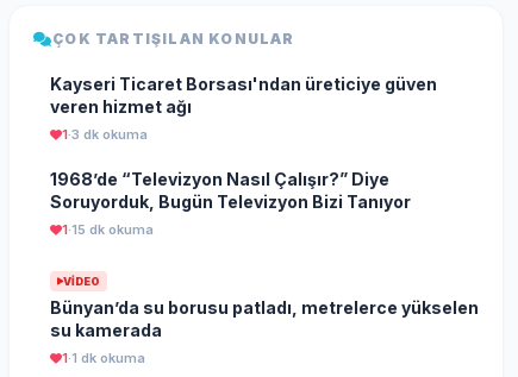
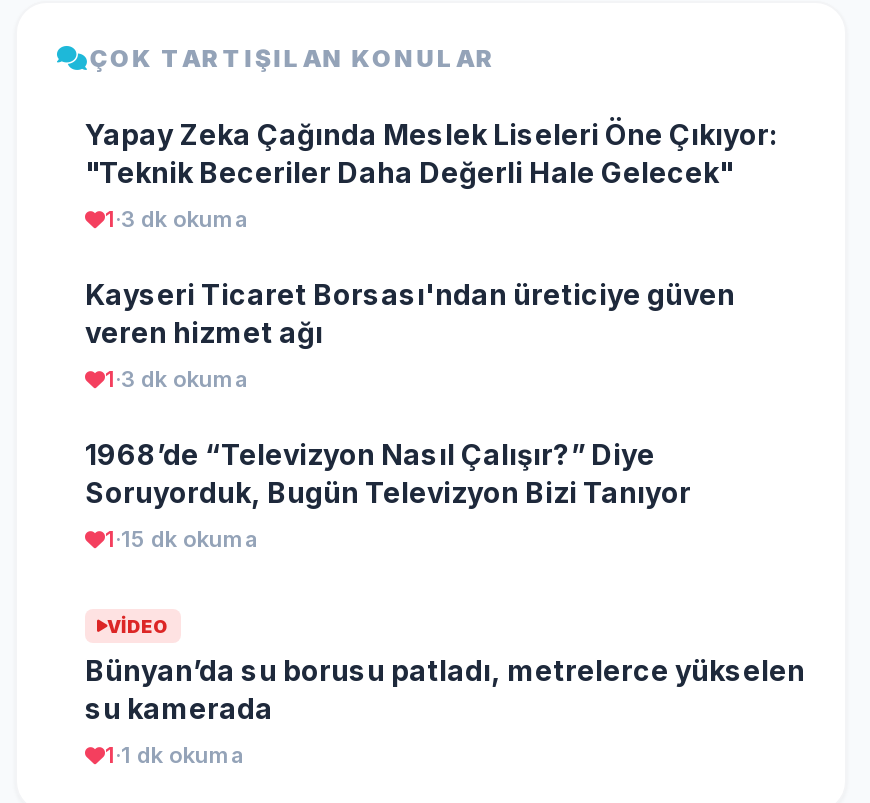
+ Yapay Zeka Çağında Meslek Liseleri Öne Çıkıyor:
+ "Teknik Beceriler Daha Değerli Hale Gelecek"
+ 1·3 dk okuma
